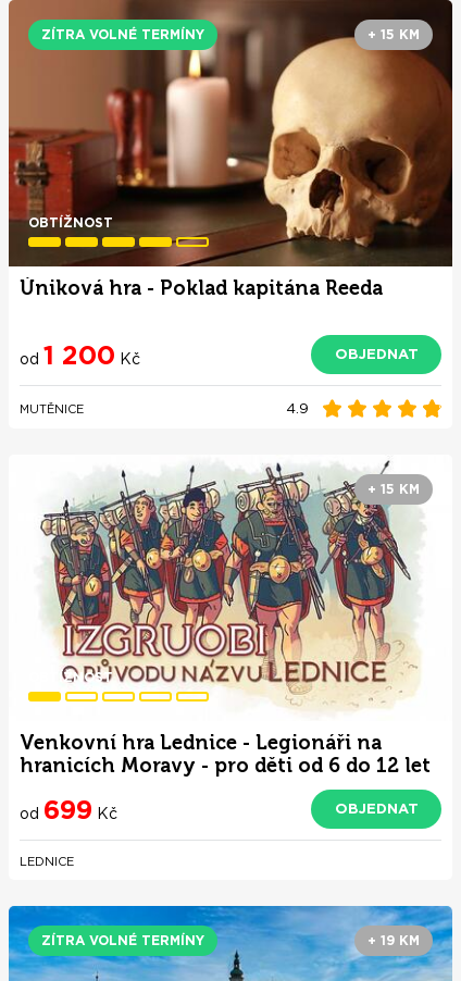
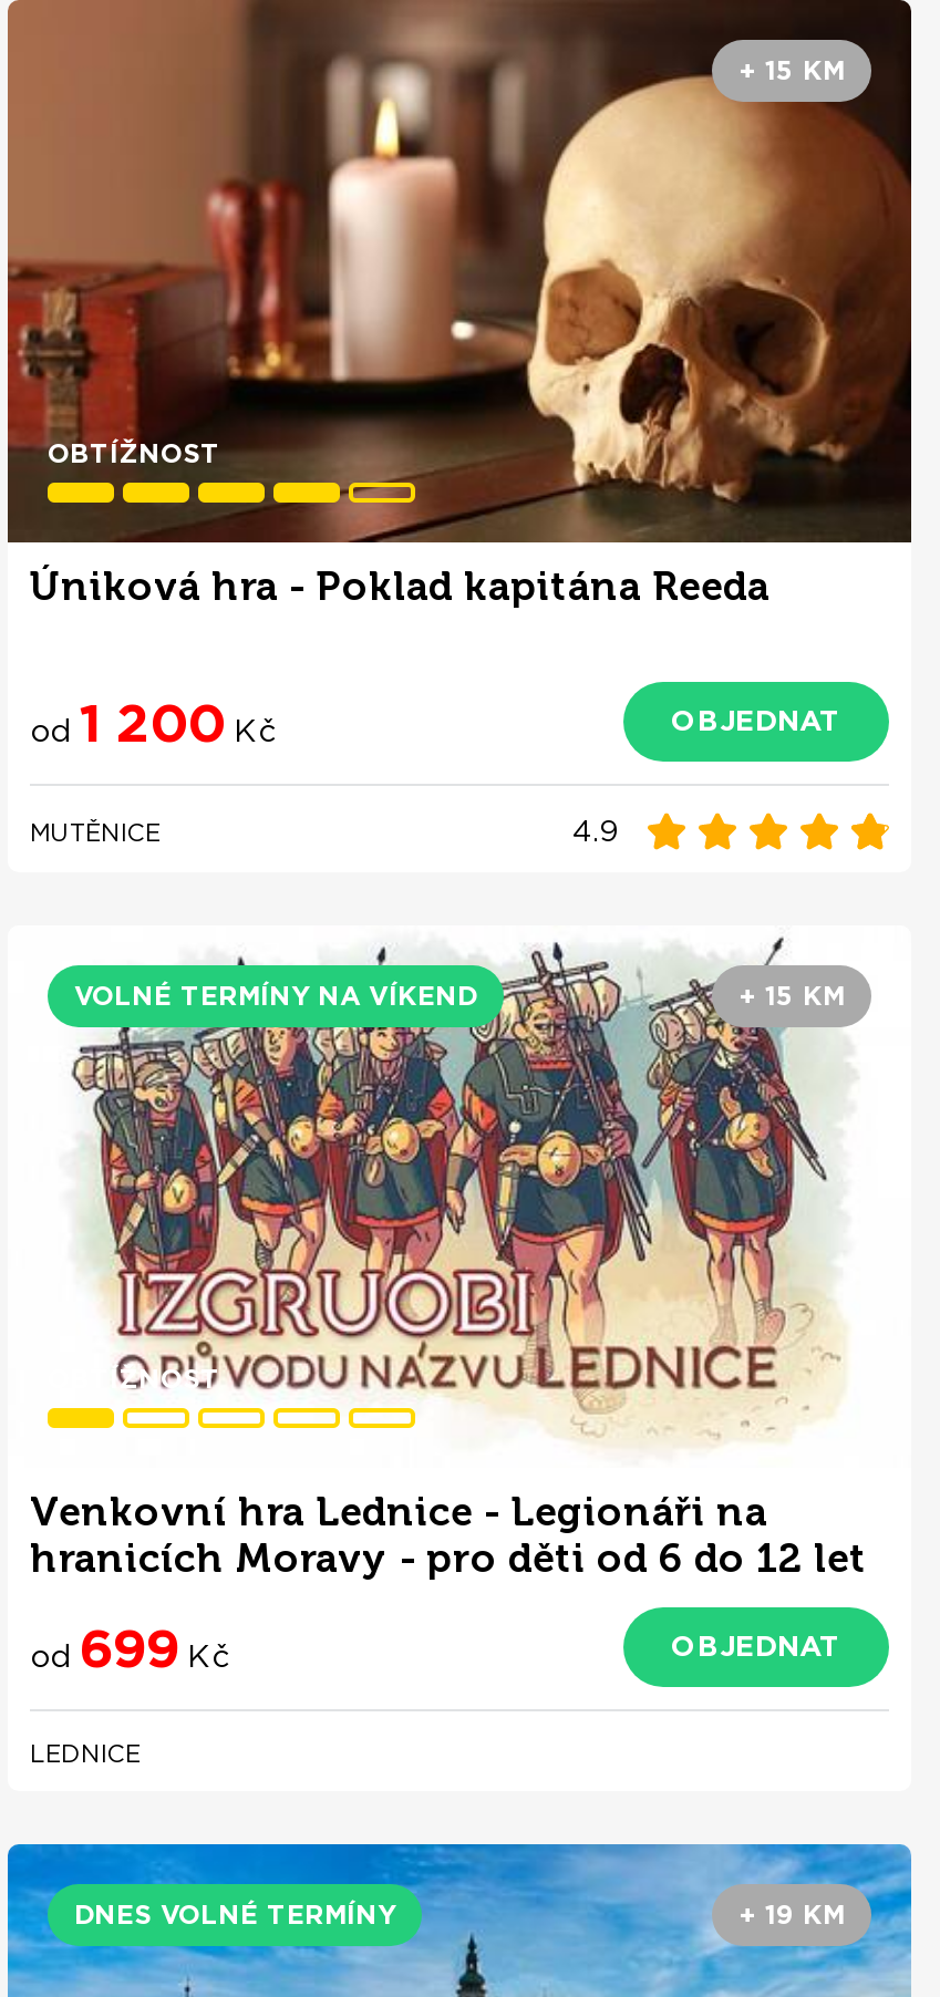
- ZÍTRA VOLNÉ TERMÍNY

+ VOLNÉ TERMÍNY NA VÍKEND

- ZÍTRA VOLNÉ TERMÍNY
+ DNES VOLNÉ TERMÍNY
